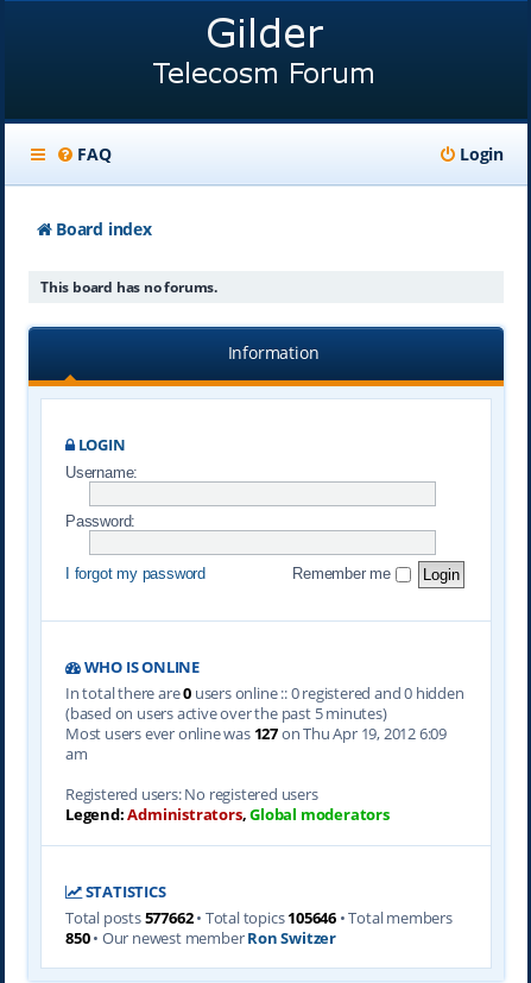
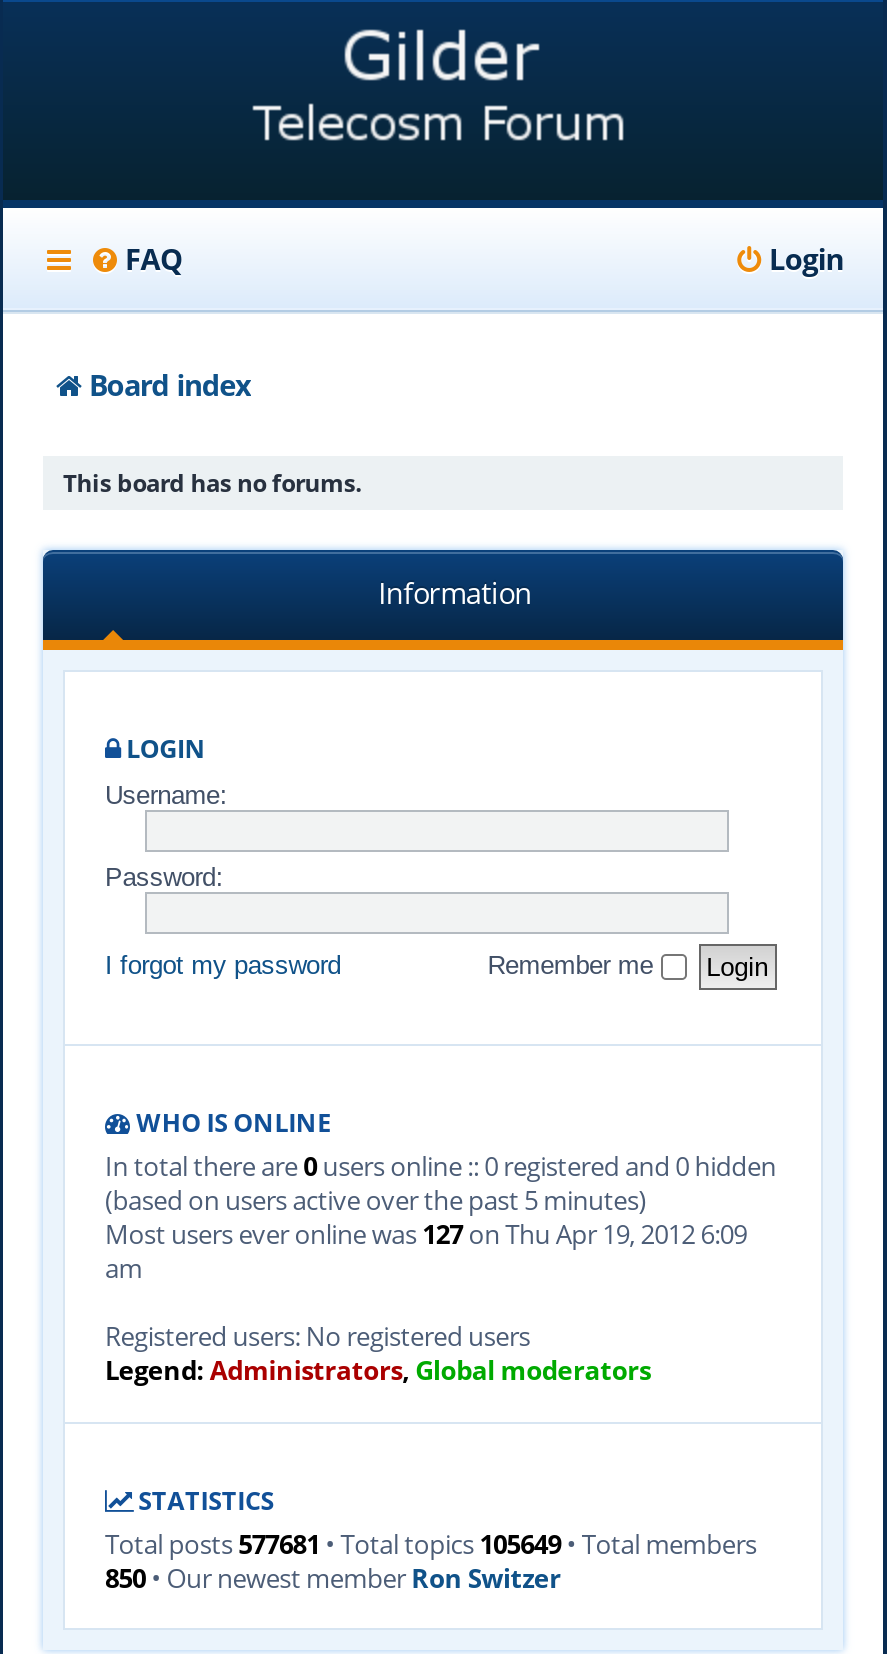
- Total posts 577662 • Total topics 105646 • Total members
+ Total posts 577681 • Total topics 105649 • Total members
